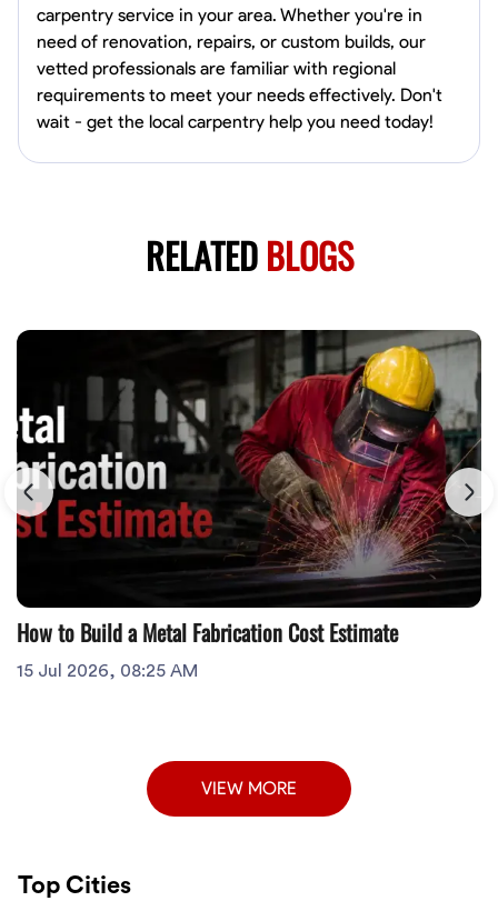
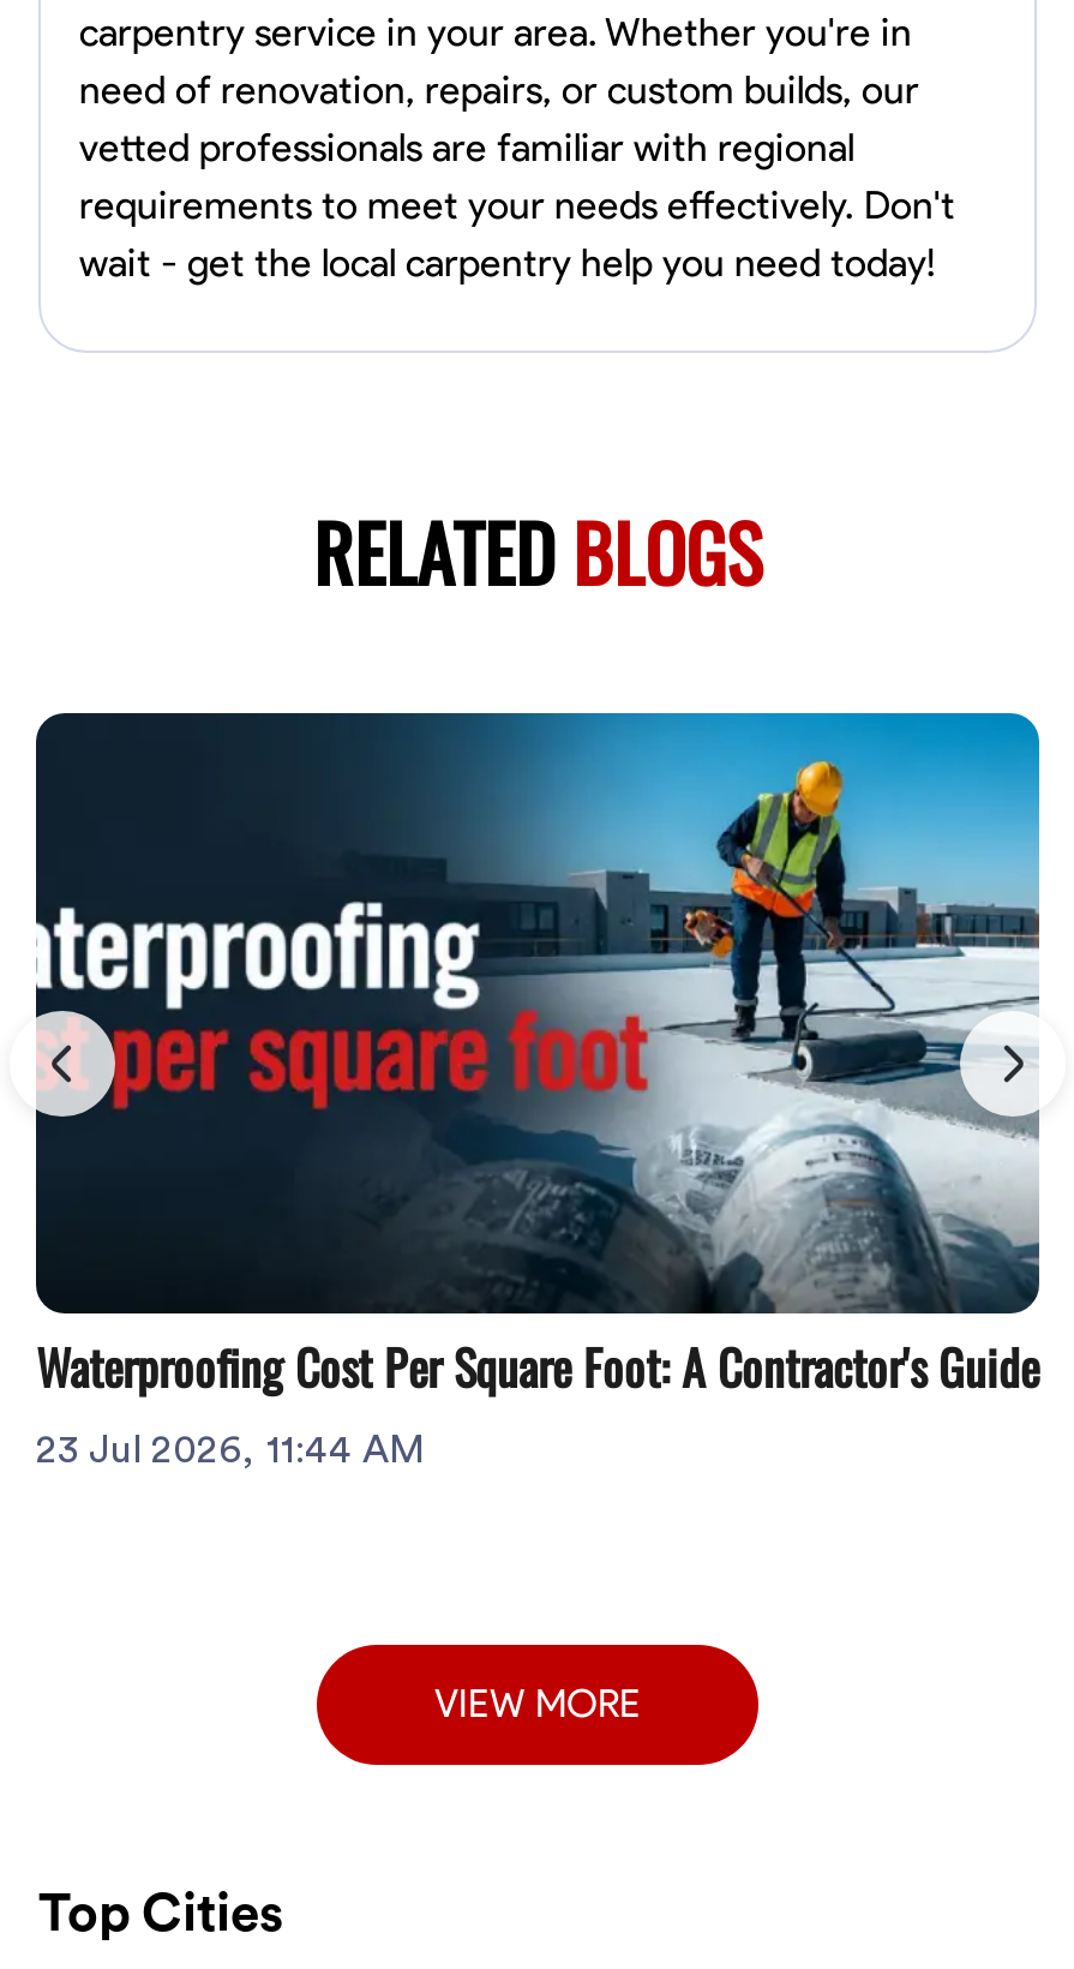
- [image]
- How to Build a Metal Fabrication Cost Estimate
- 15 Jul 2026, 08:25 AM
+ [image]
+ Waterproofing Cost Per Square Foot: A Contractor's Guide
+ 23 Jul 2026, 11:44 AM
